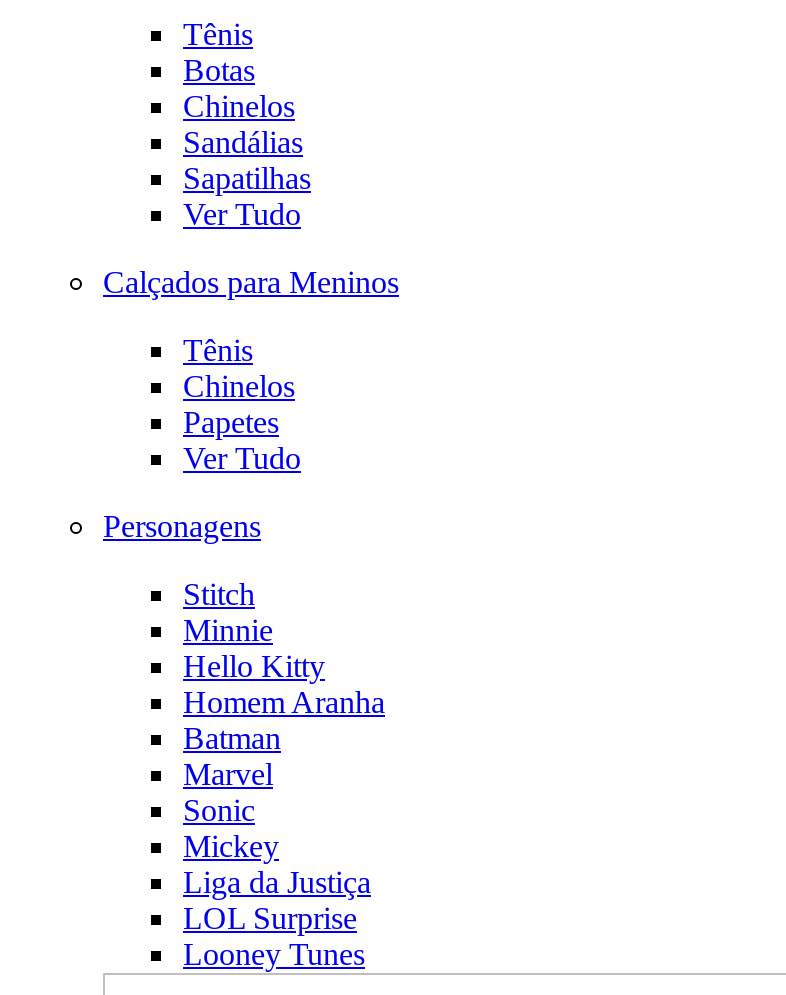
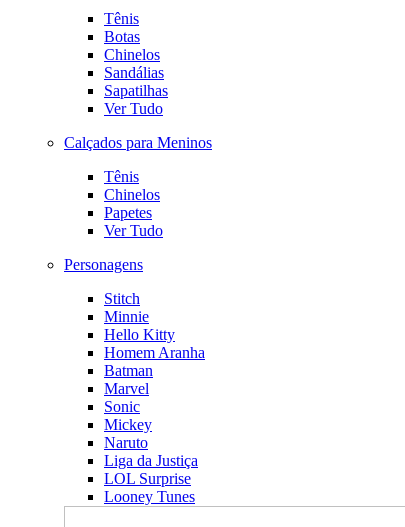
+ Naruto
